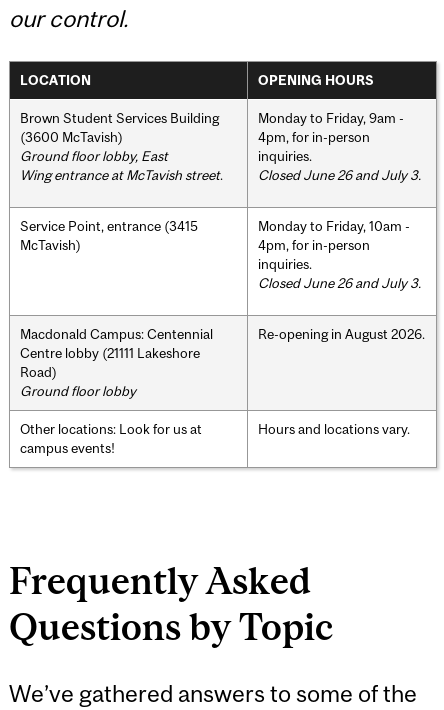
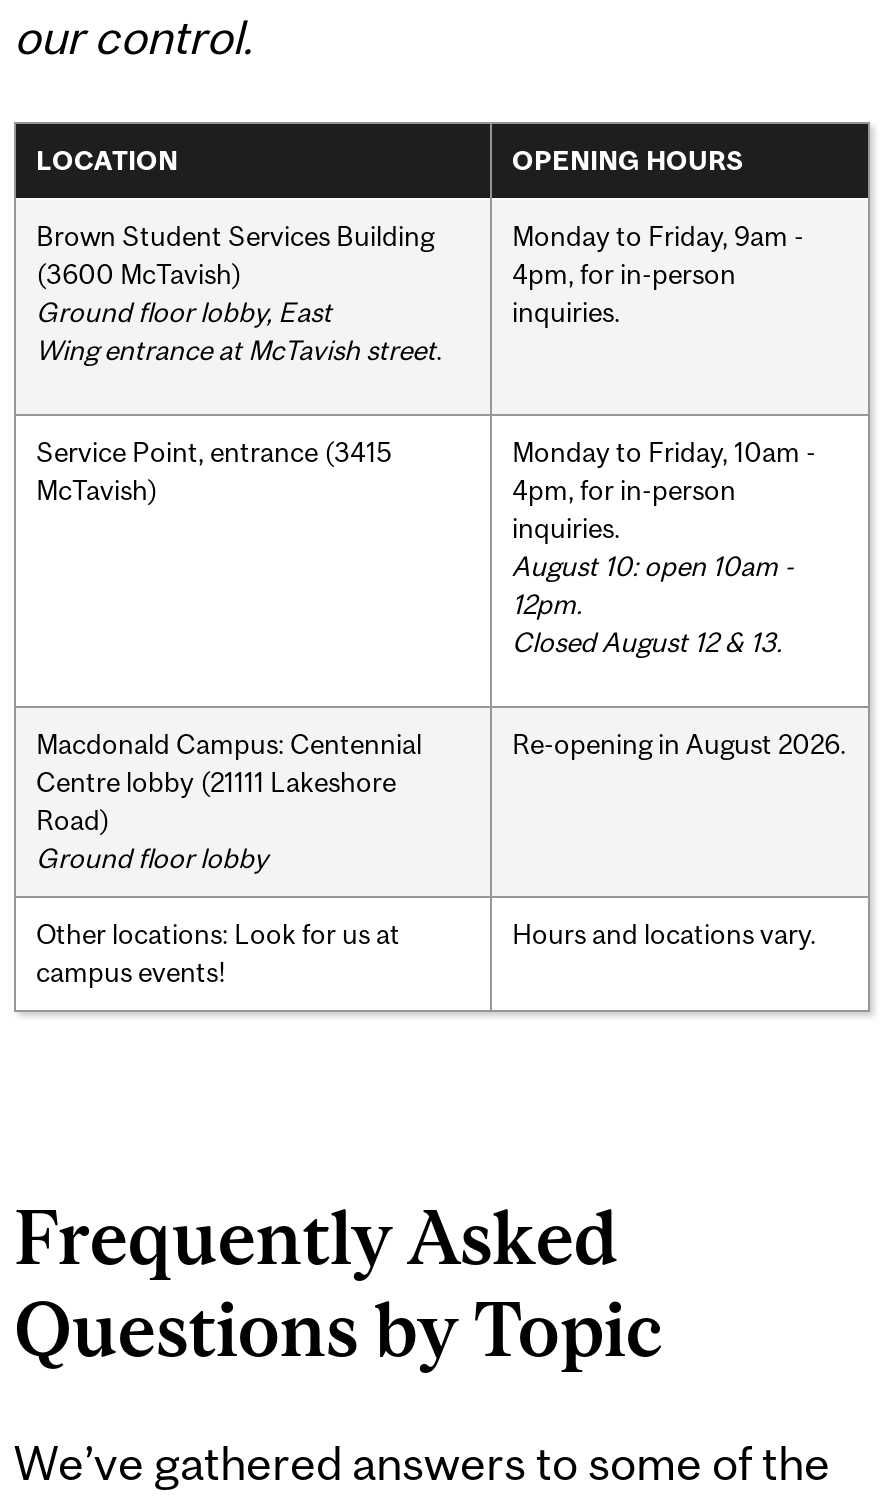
- Closed June 26 and July 3.

- Closed June 26 and July 3.
+ August 10: open 10am -
+ 12pm.
+ Closed August 12 & 13.
